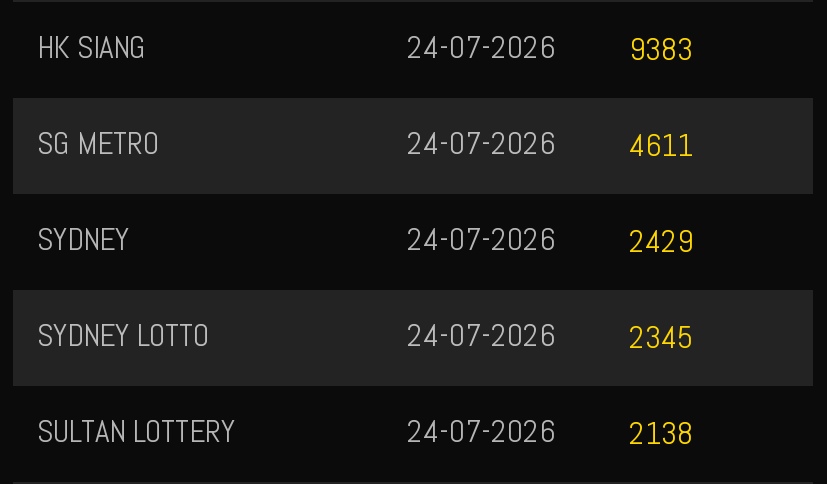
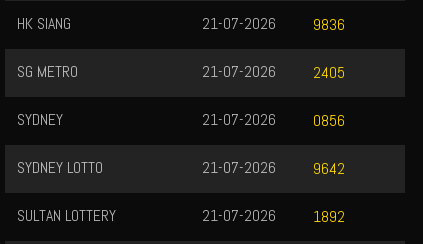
- 24-07-2026
+ 21-07-2026

- 9383
+ 9836

- 24-07-2026
+ 21-07-2026

- 4611
+ 2405

- 24-07-2026
+ 21-07-2026

- 2429
+ 0856

- 24-07-2026
+ 21-07-2026

- 2345
+ 9642

- 24-07-2026
+ 21-07-2026

- 2138
+ 1892
